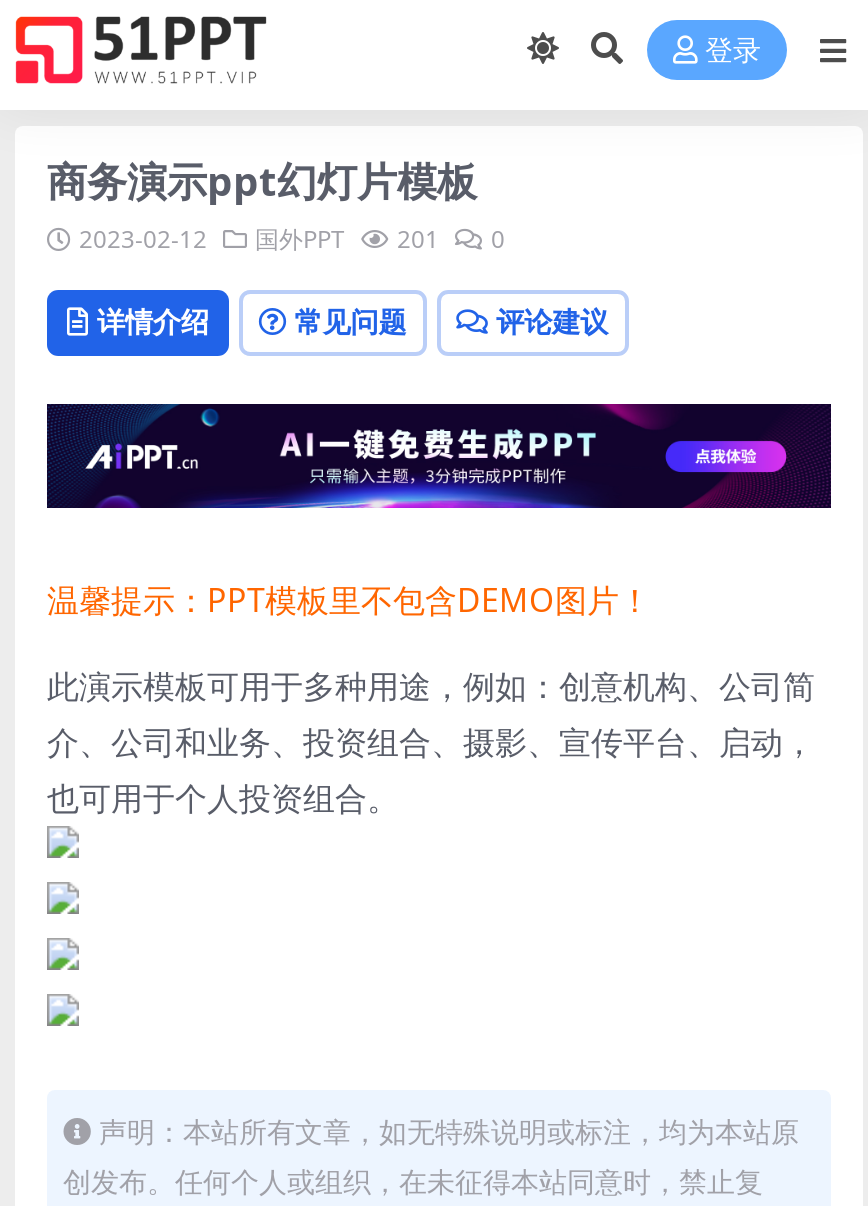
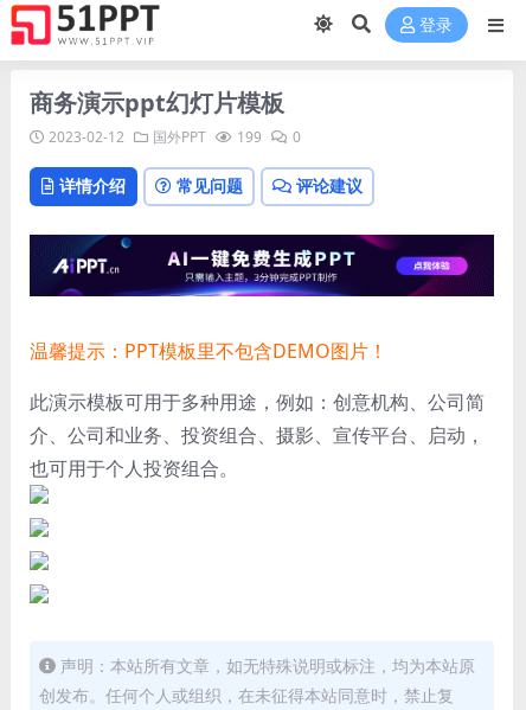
- 2023-02-12 国外PPT 201 0
+ 2023-02-12 国外PPT 199 0
